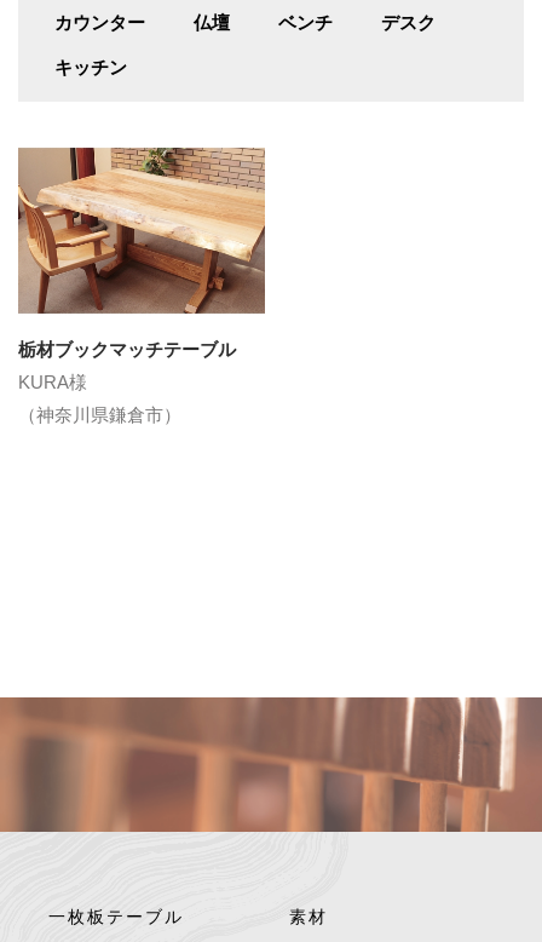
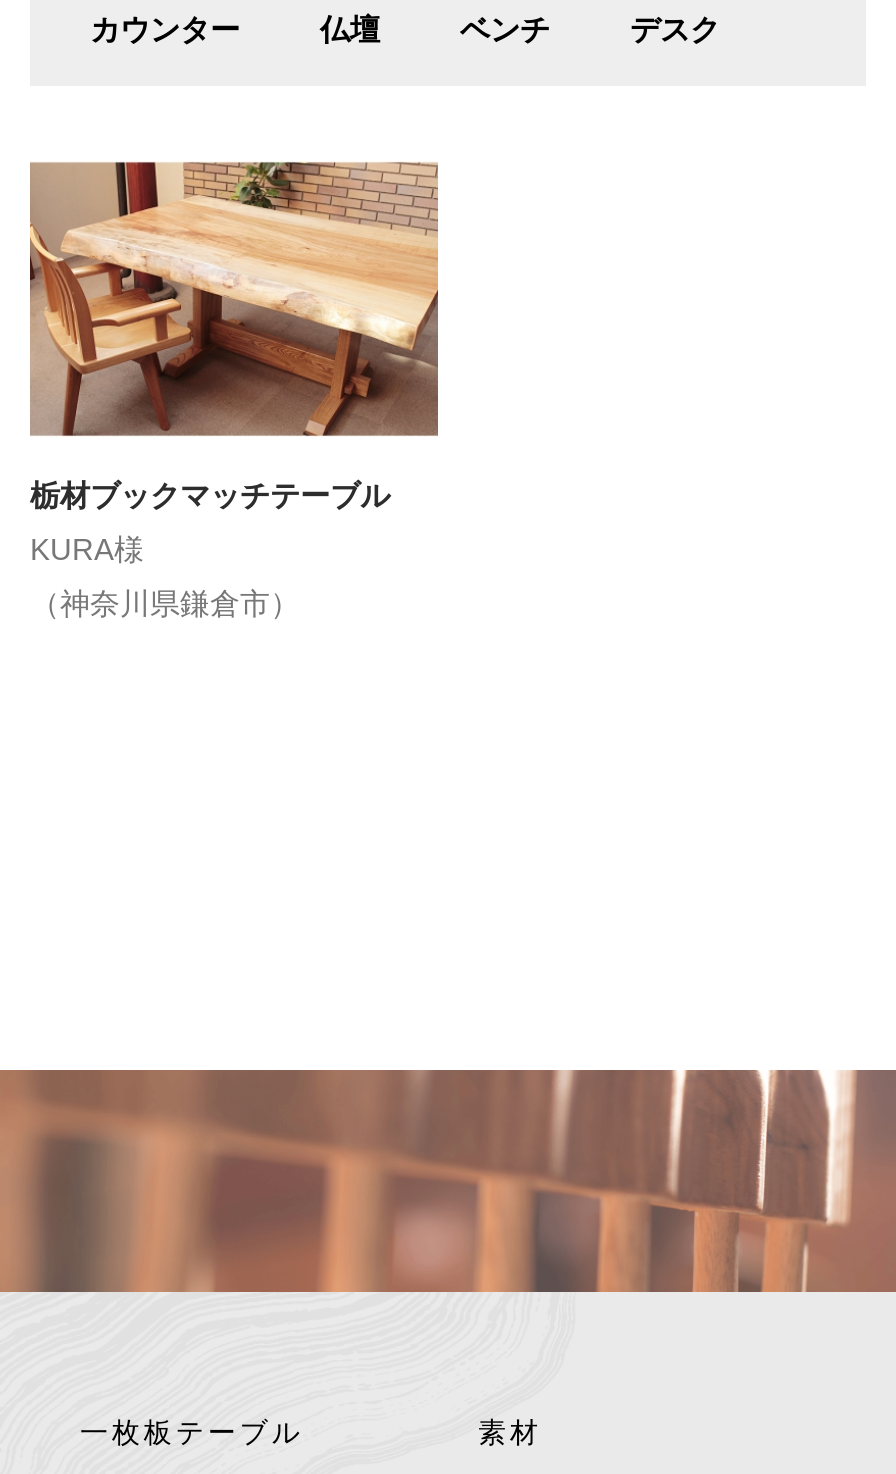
- キッチン
